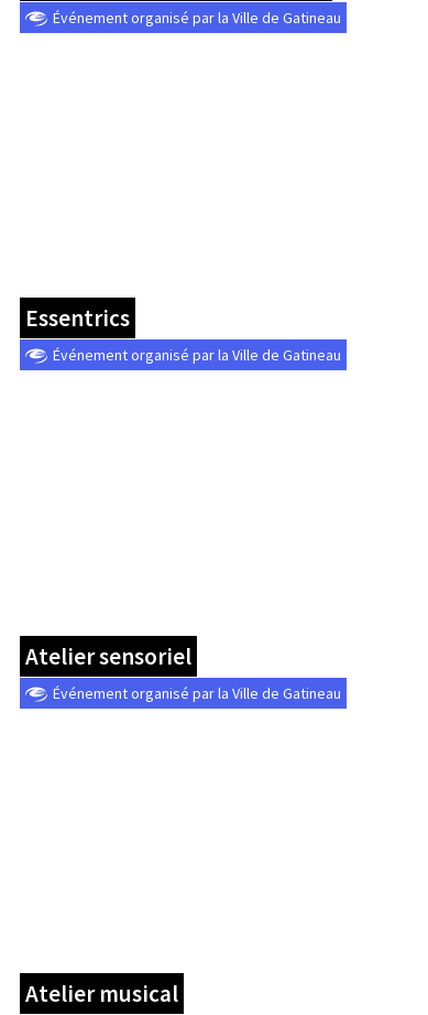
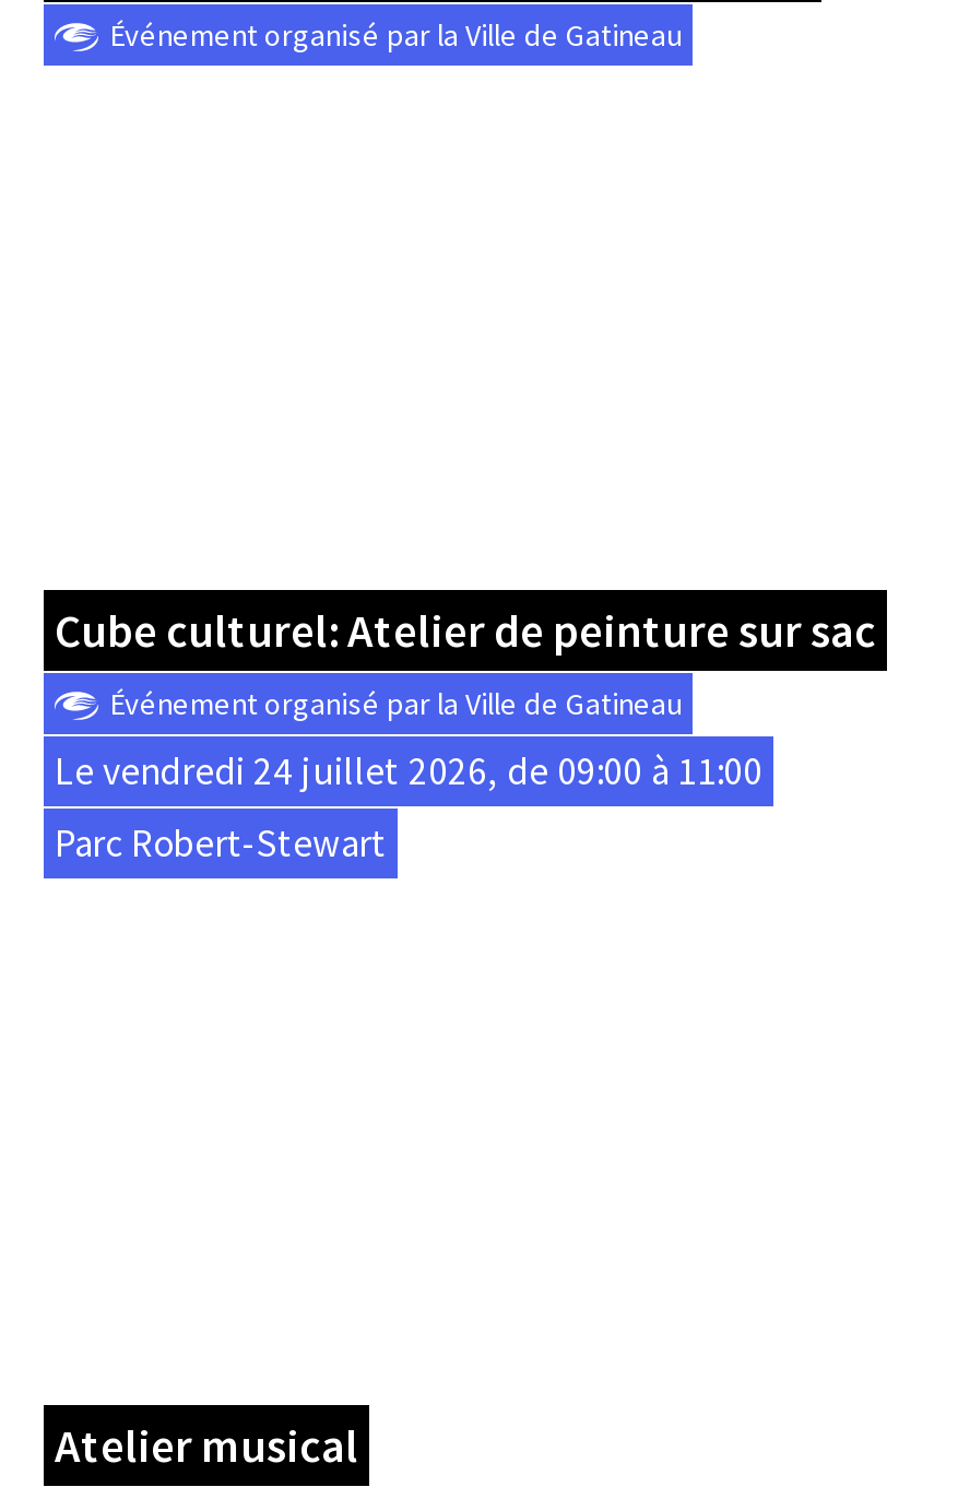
- Essentrics
+ Cube culturel: Atelier de peinture sur sac

- Atelier sensoriel
- Événement organisé par la Ville de Gatineau
+ Le vendredi 24 juillet 2026, de 09:00 à 11:00
+ Parc Robert-Stewart
